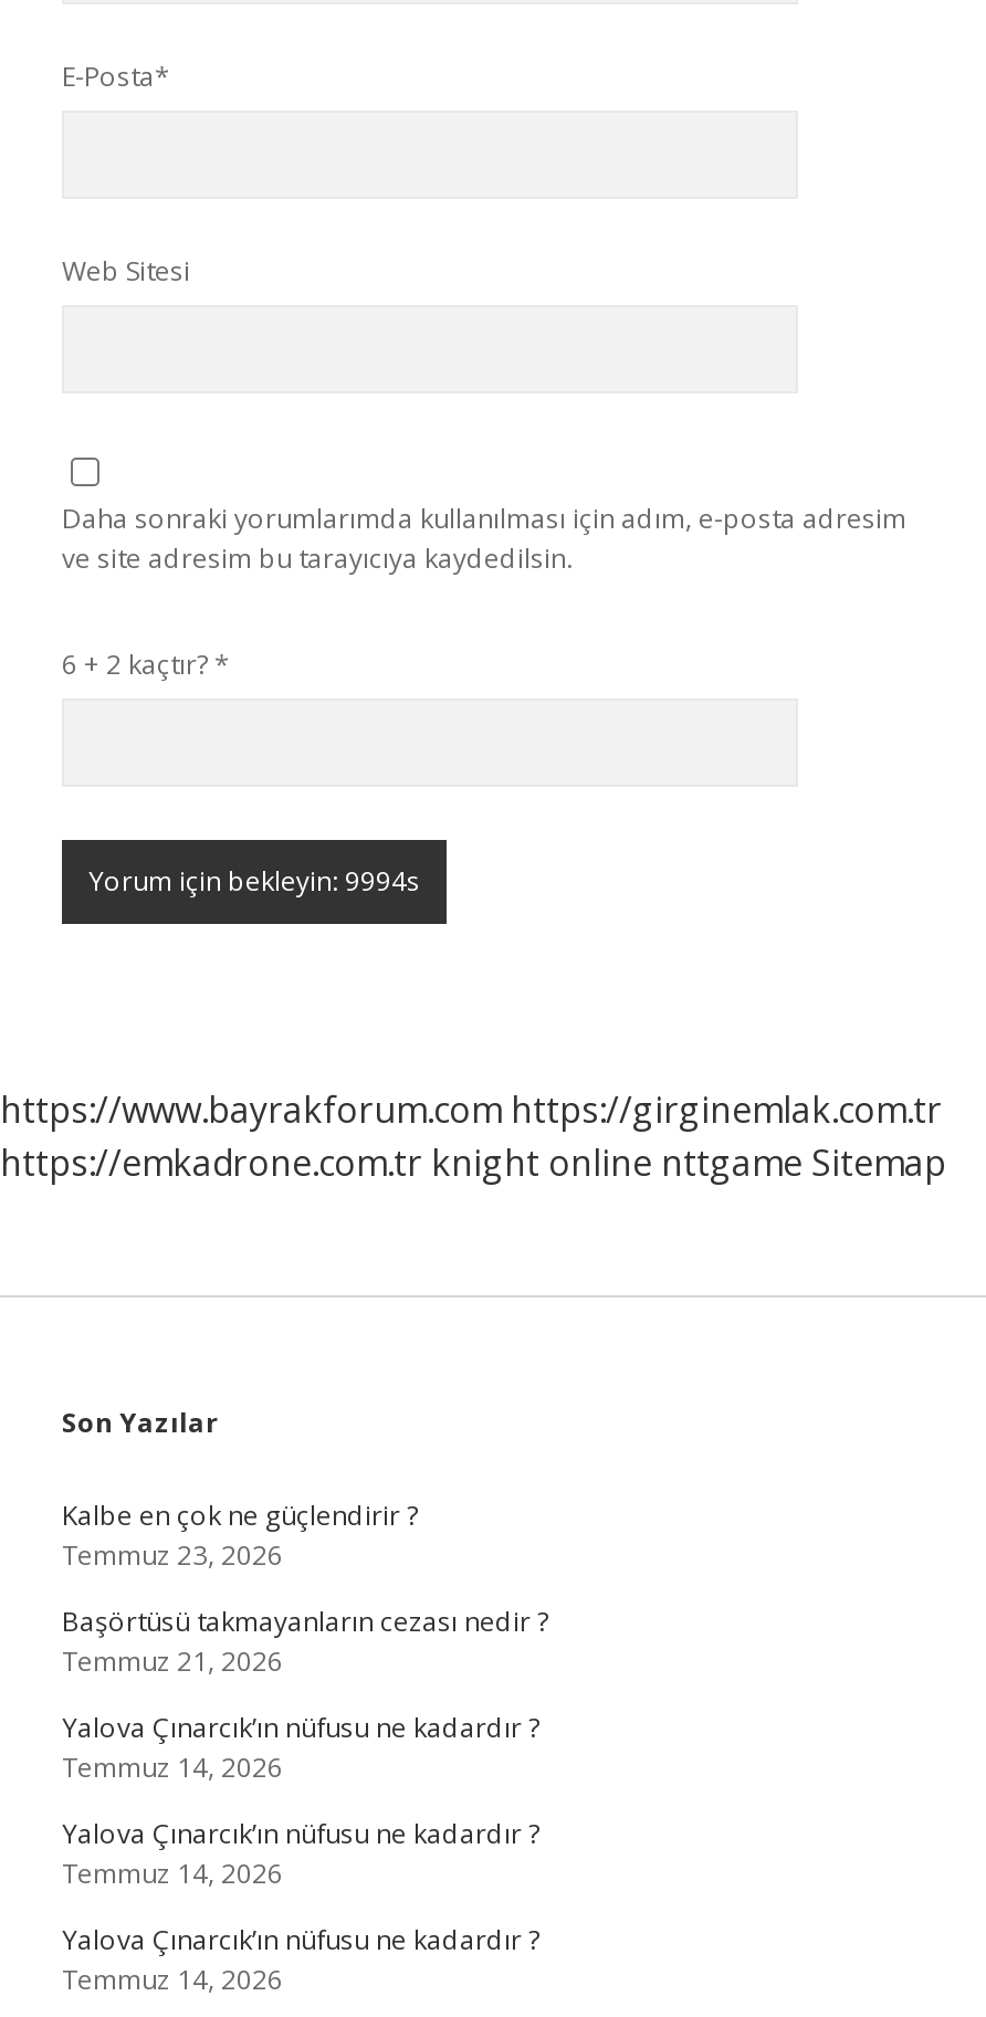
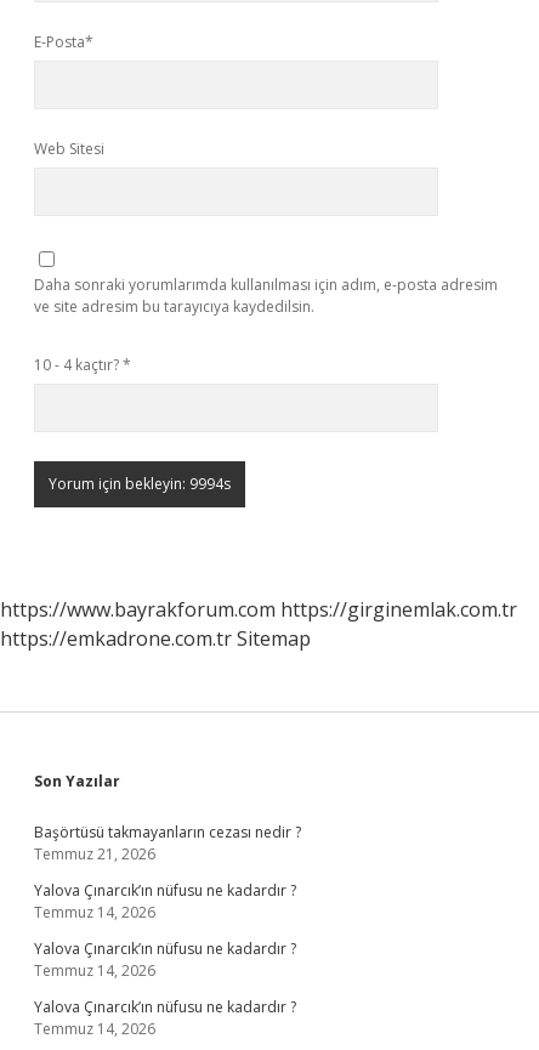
- 6 + 2 kaçtır? *
+ 10 - 4 kaçtır? *

- https://emkadrone.com.tr knight online nttgame Sitemap
+ https://emkadrone.com.tr Sitemap

- Kalbe en çok ne güçlendirir ?
- Temmuz 23, 2026
